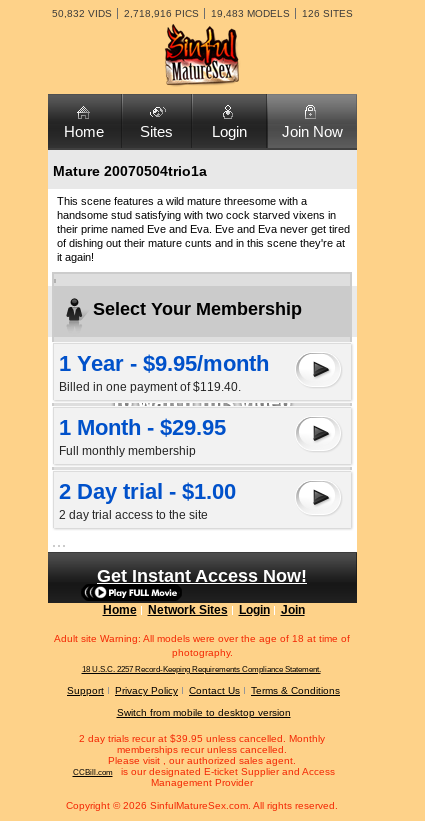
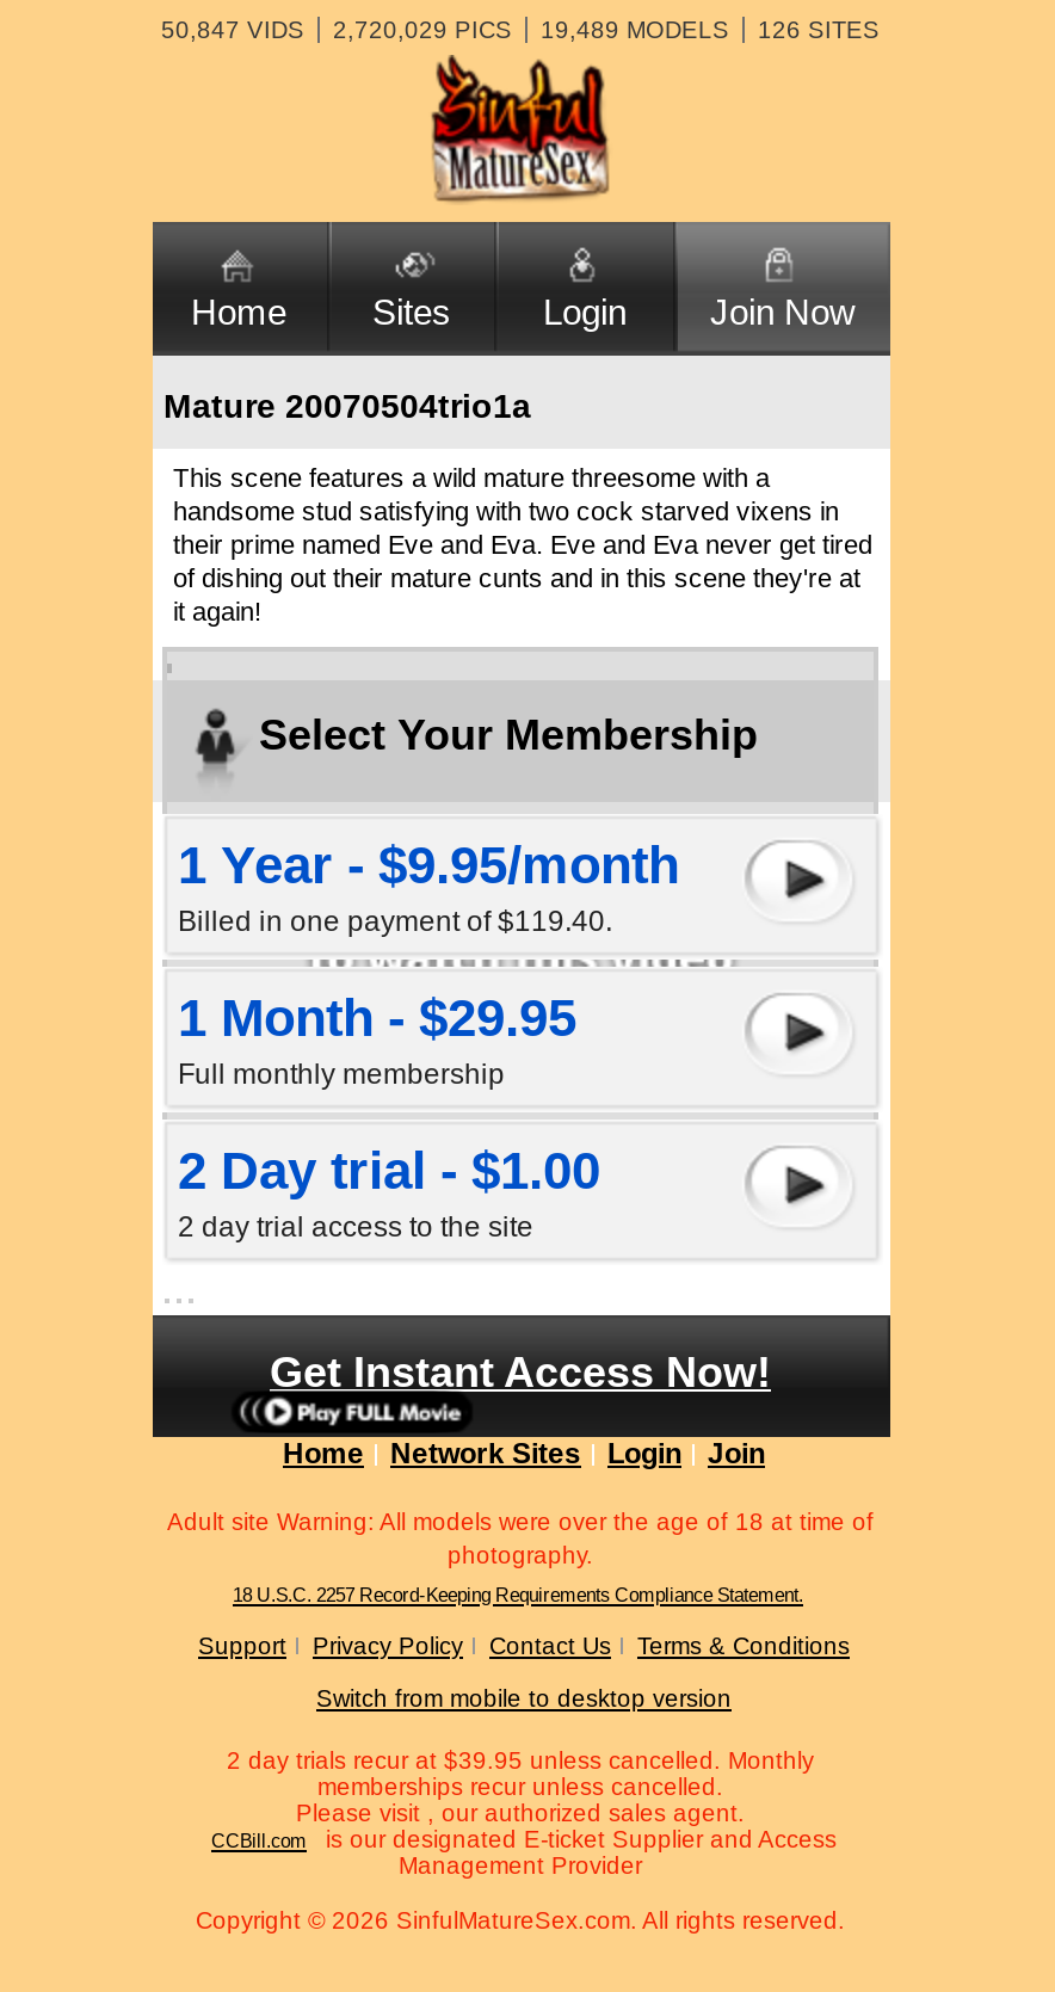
- 50,832 VIDS
+ 50,847 VIDS

- 2,718,916 PICS
+ 2,720,029 PICS

- 19,483 MODELS
+ 19,489 MODELS
